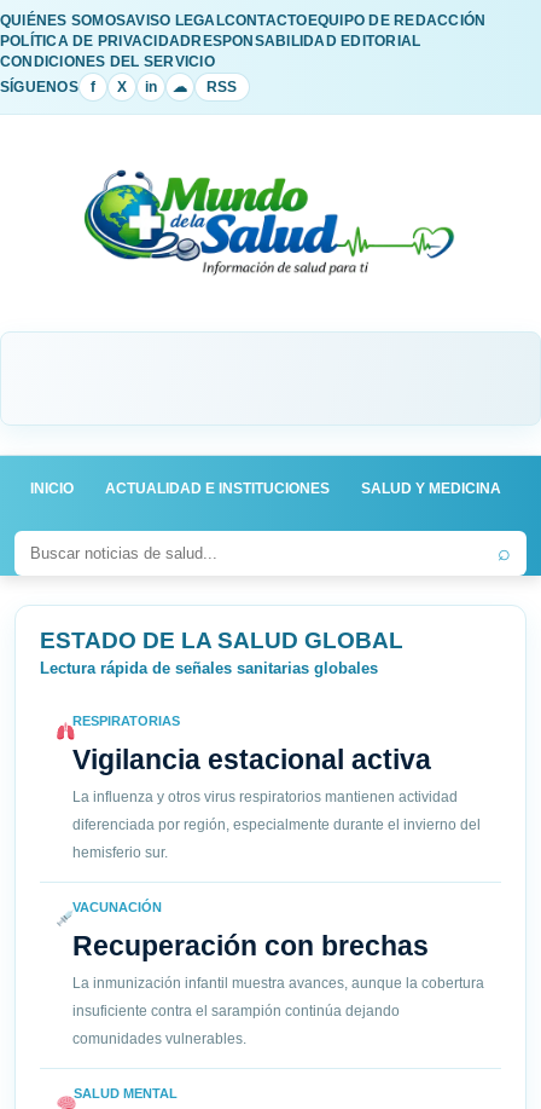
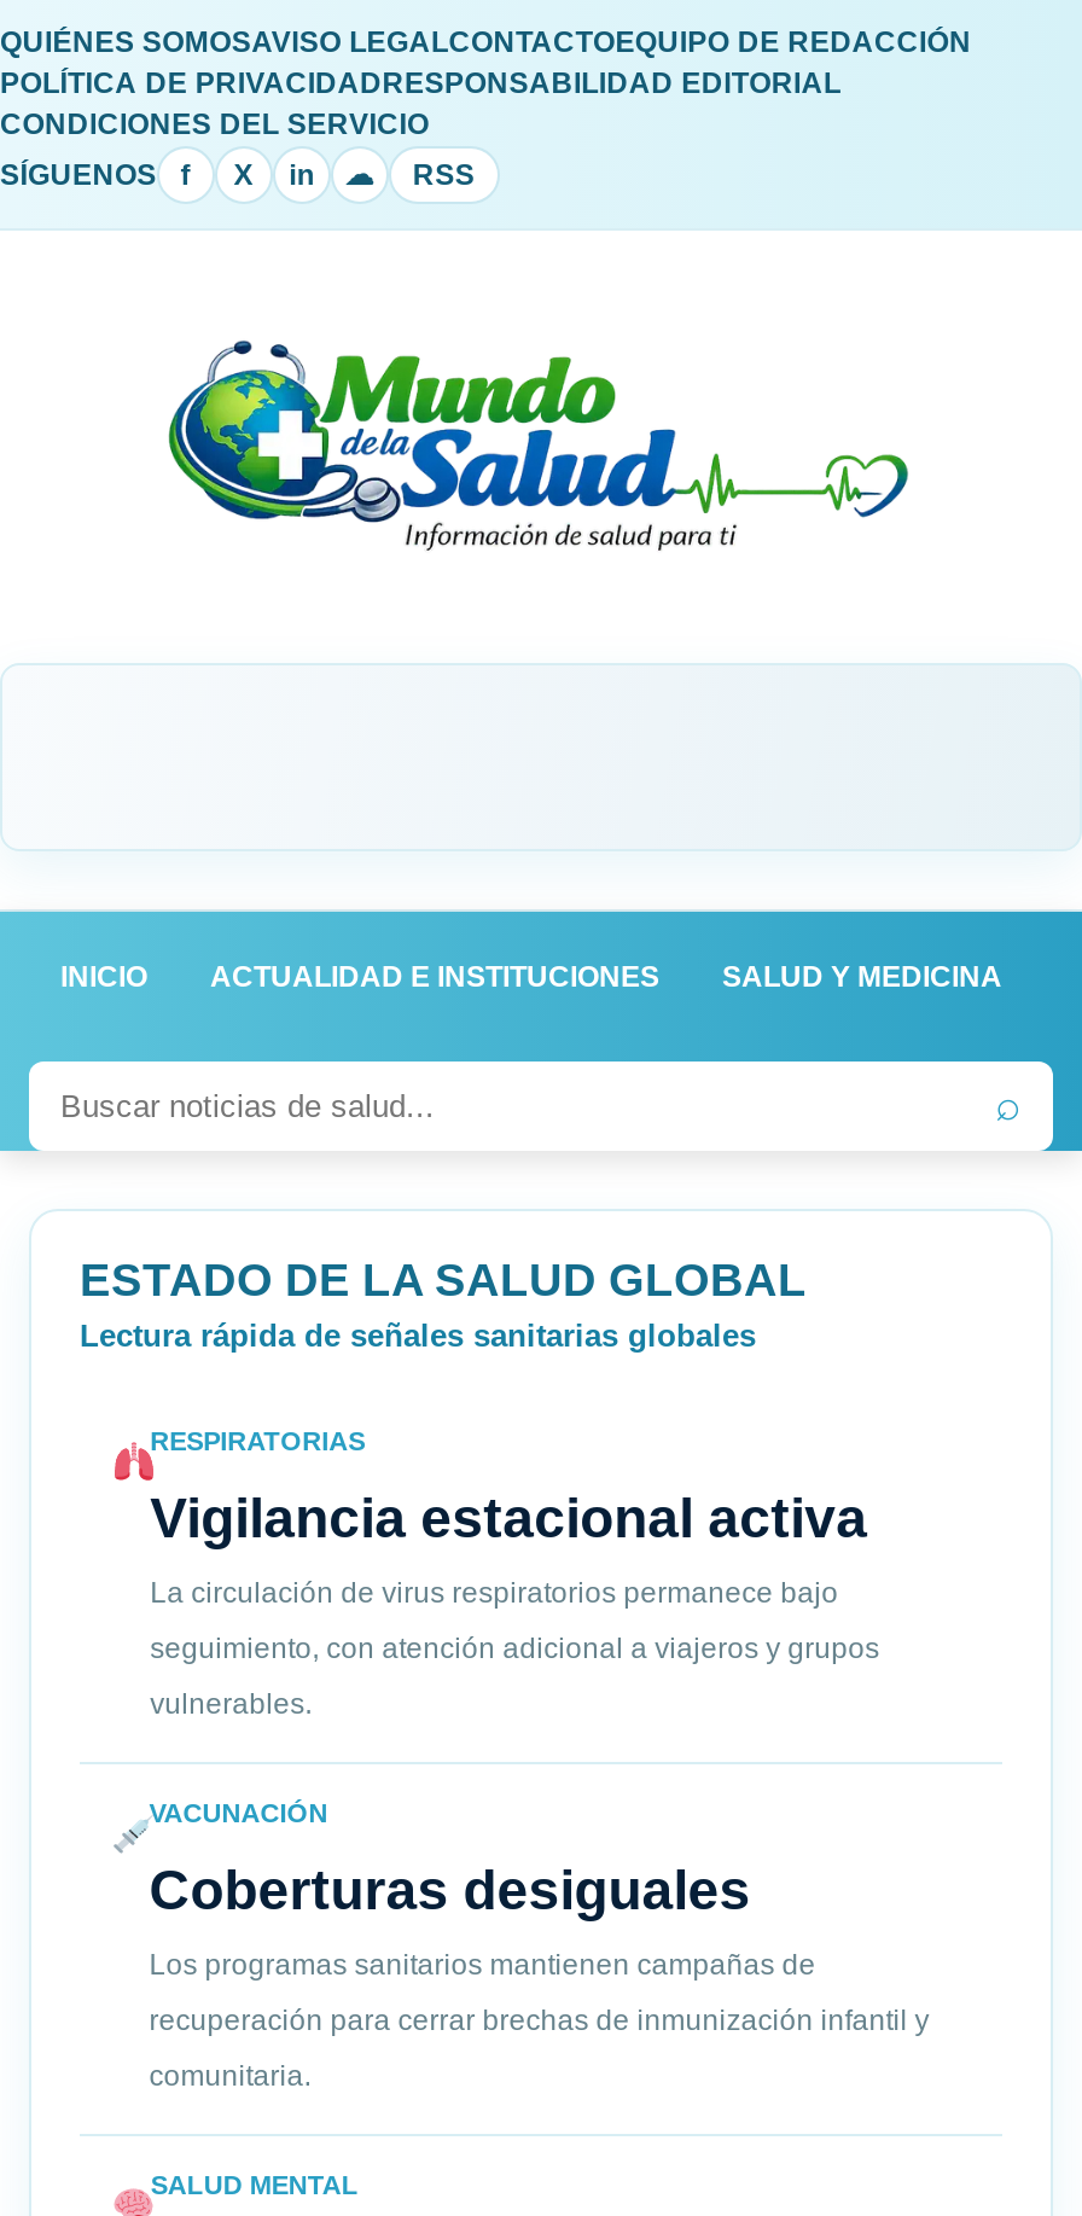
- La influenza y otros virus respiratorios mantienen actividad
+ La circulación de virus respiratorios permanece bajo

- diferenciada por región, especialmente durante el invierno del
+ seguimiento, con atención adicional a viajeros y grupos

- hemisferio sur.
+ vulnerables.

- Recuperación con brechas
- La inmunización infantil muestra avances, aunque la cobertura
+ Coberturas desiguales
+ Los programas sanitarios mantienen campañas de

- insuficiente contra el sarampión continúa dejando
+ recuperación para cerrar brechas de inmunización infantil y

- comunidades vulnerables.
+ comunitaria.
